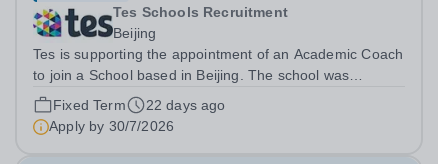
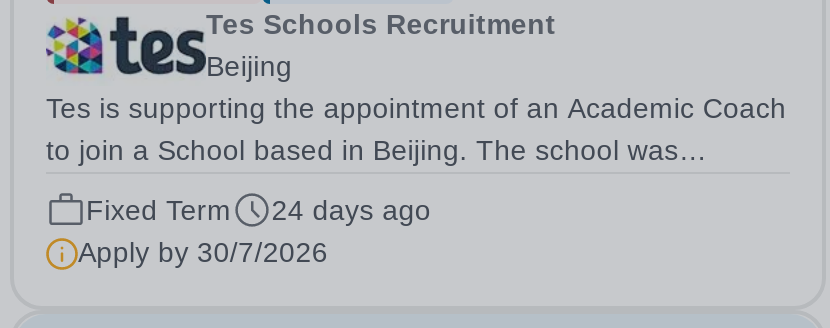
- Fixed Term 22 days ago
+ Fixed Term 24 days ago
